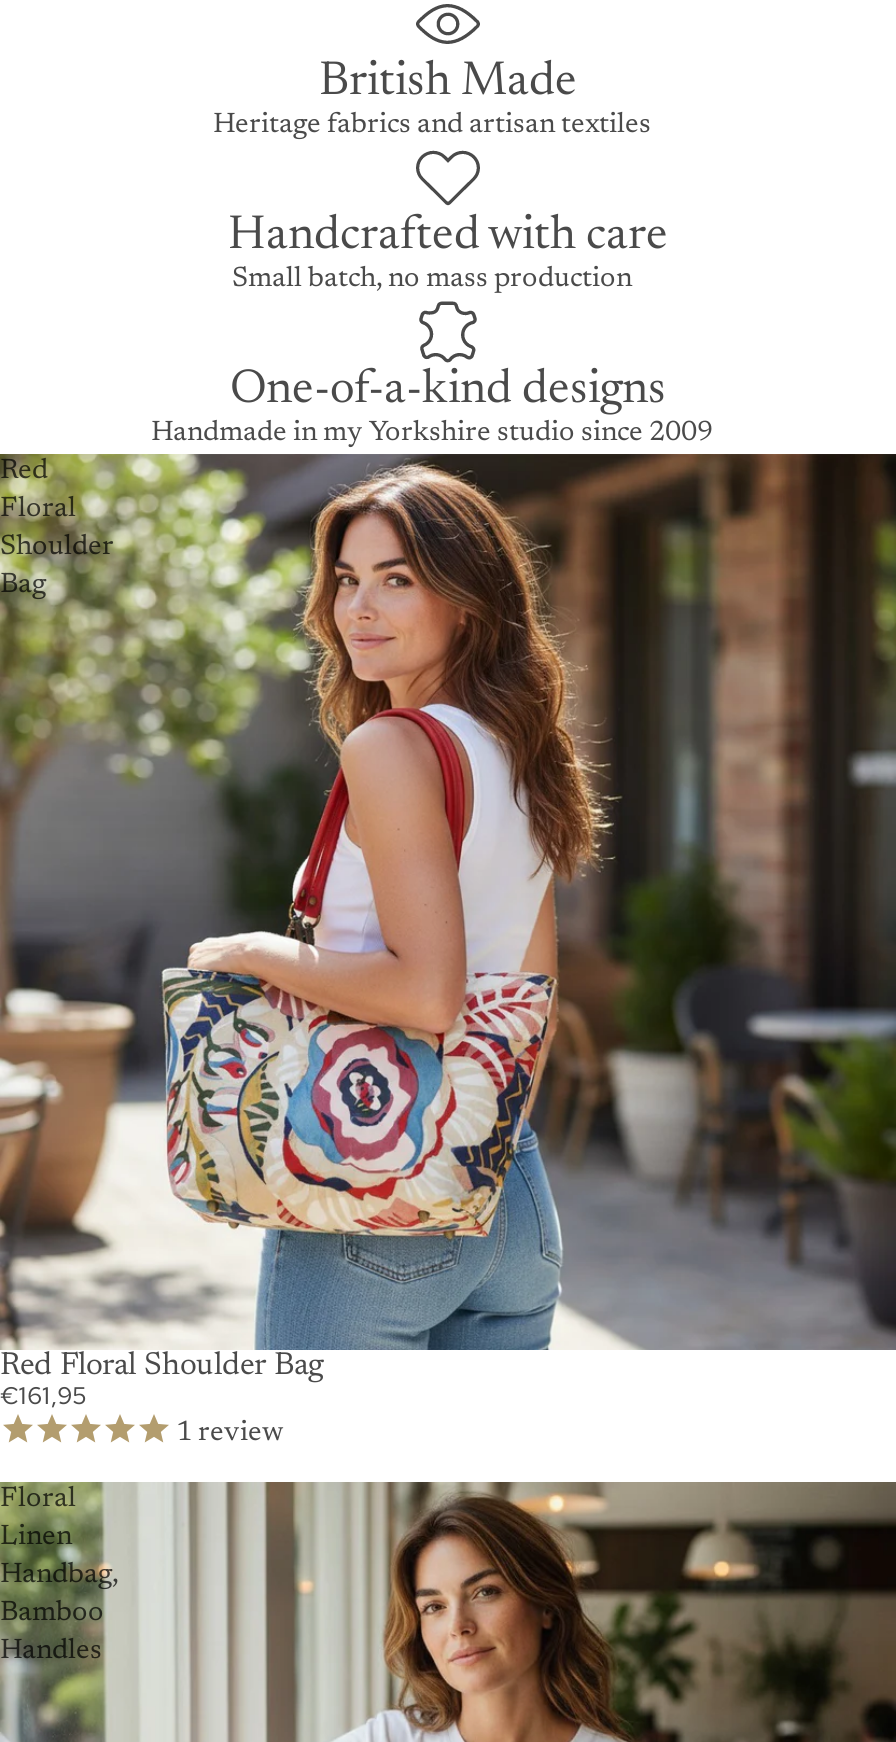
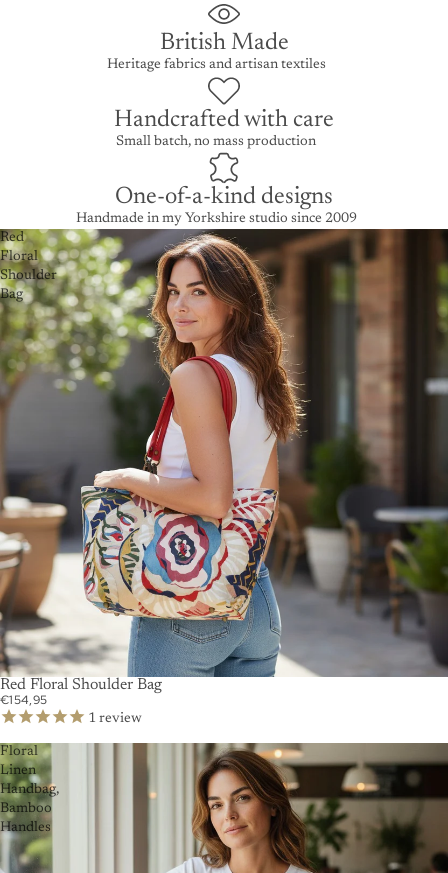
- €161,95
+ €154,95
